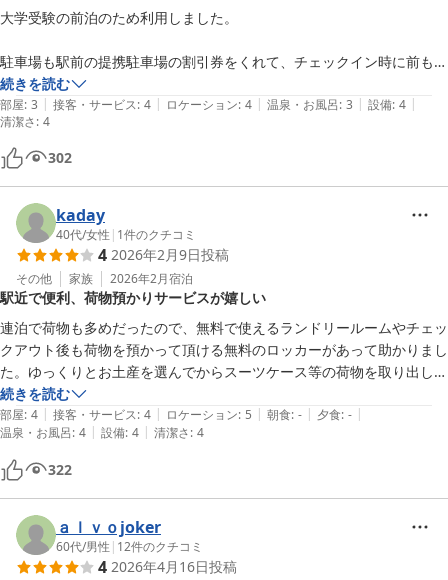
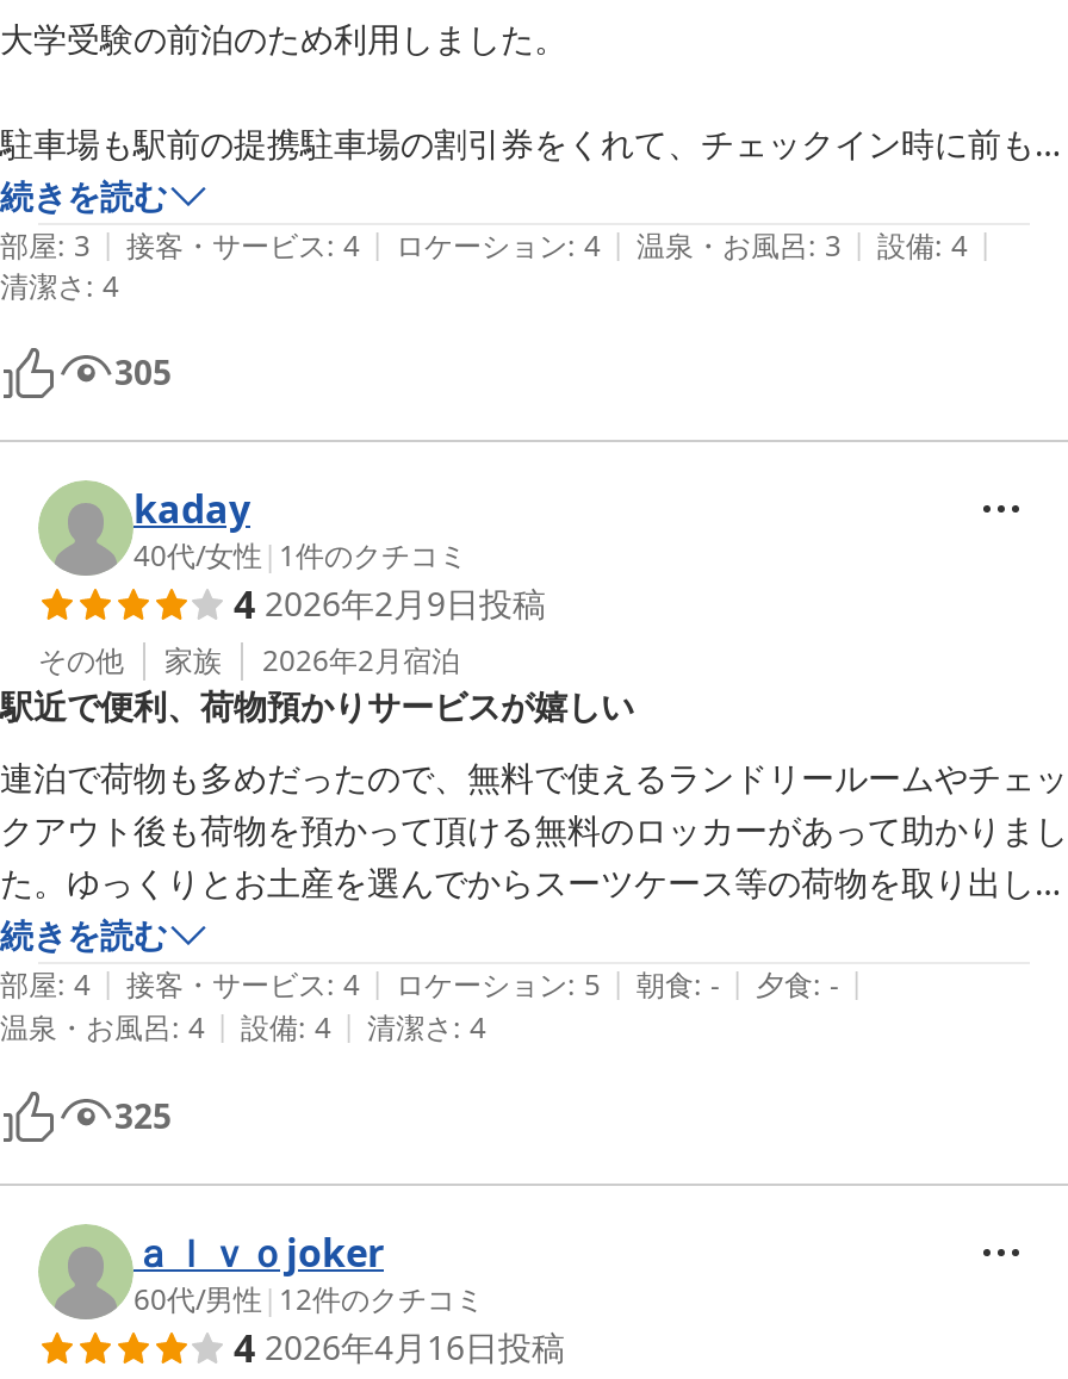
- 302
+ 305

- 322
+ 325
